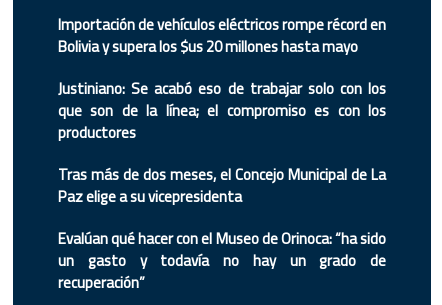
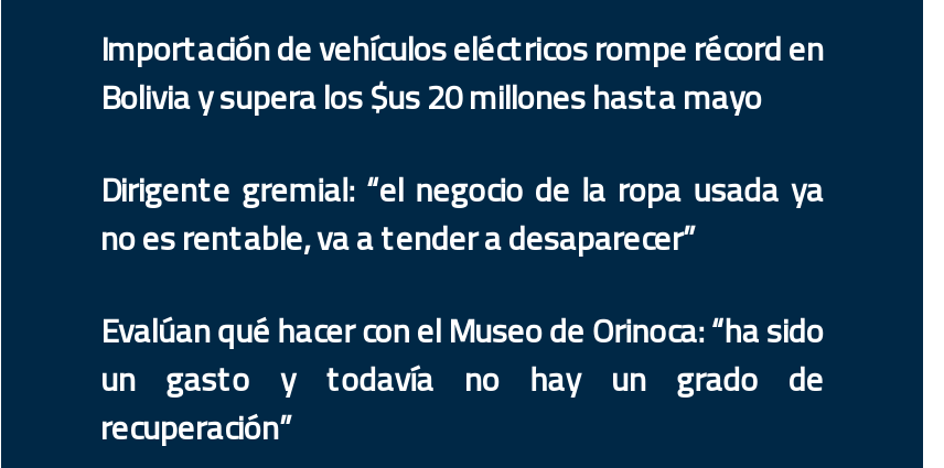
- Justiniano: Se acabó eso de trabajar solo con los
- que son de la línea; el compromiso es con los
- productores
- Tras más de dos meses, el Concejo Municipal de La
- Paz elige a su vicepresidenta
+ Dirigente gremial: “el negocio de la ropa usada ya
+ no es rentable, va a tender a desaparecer”
